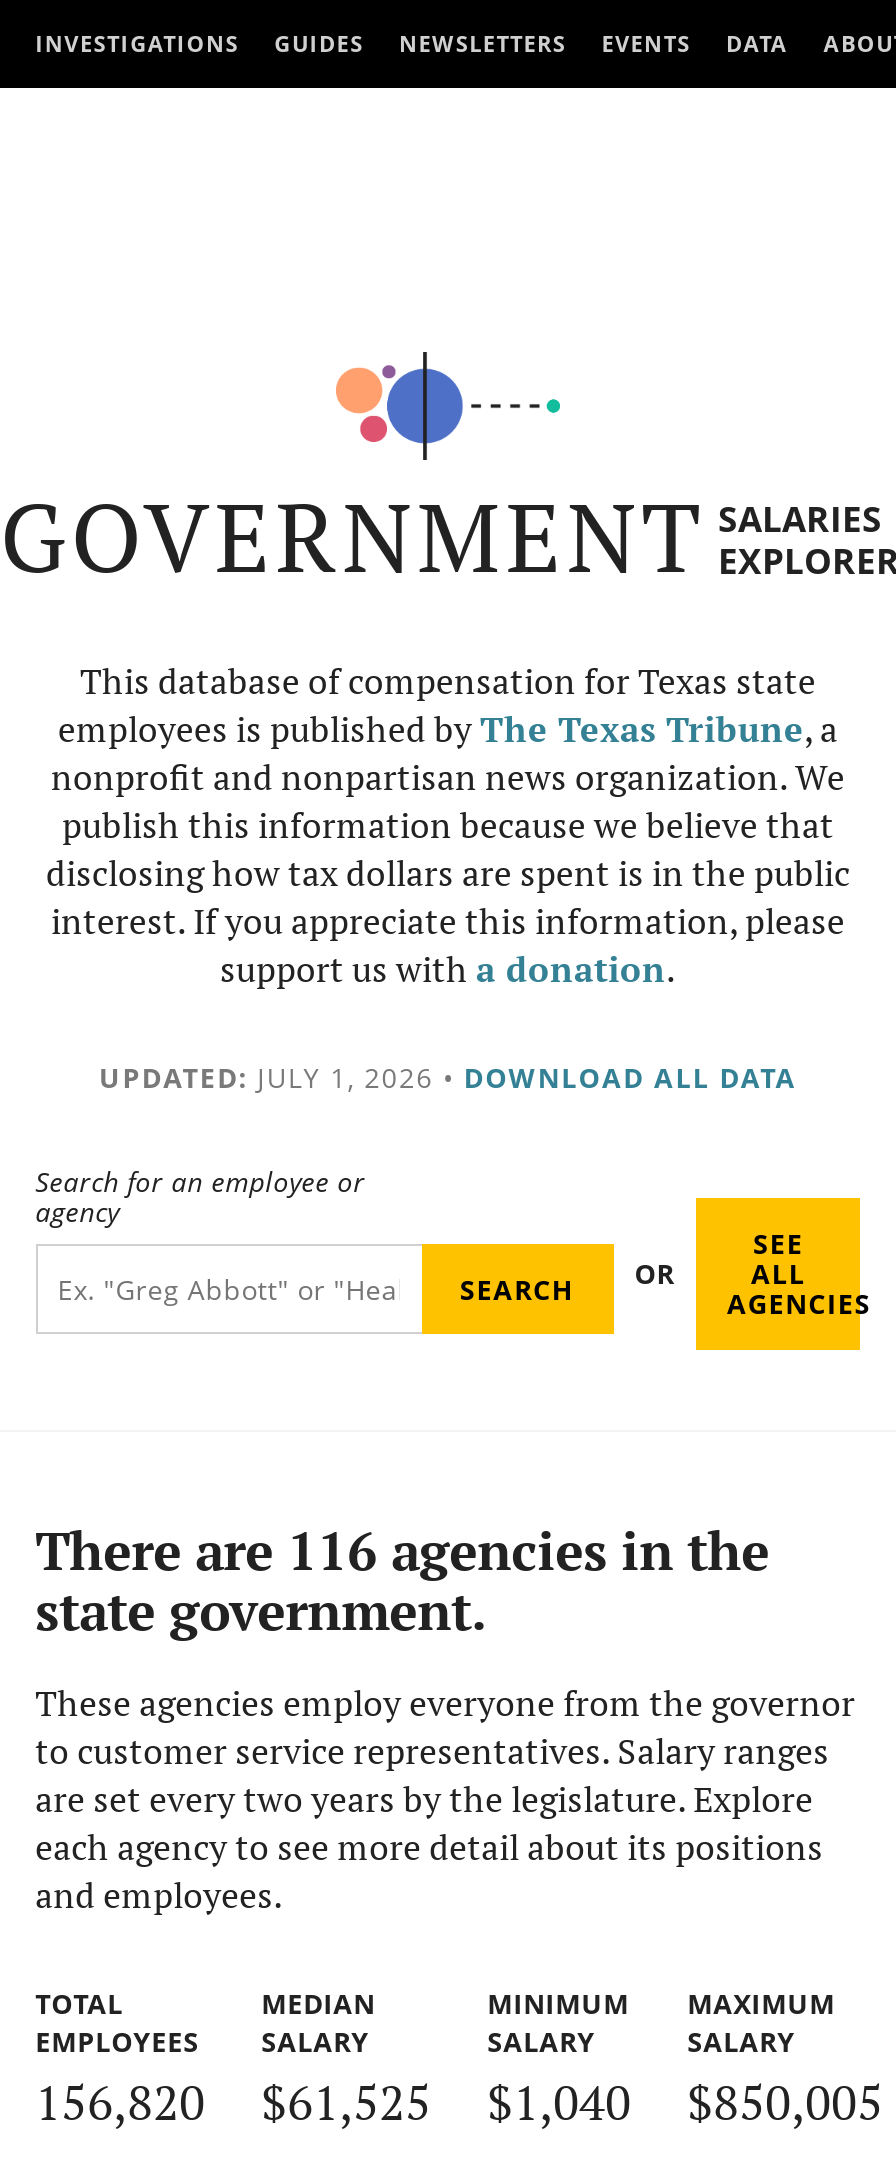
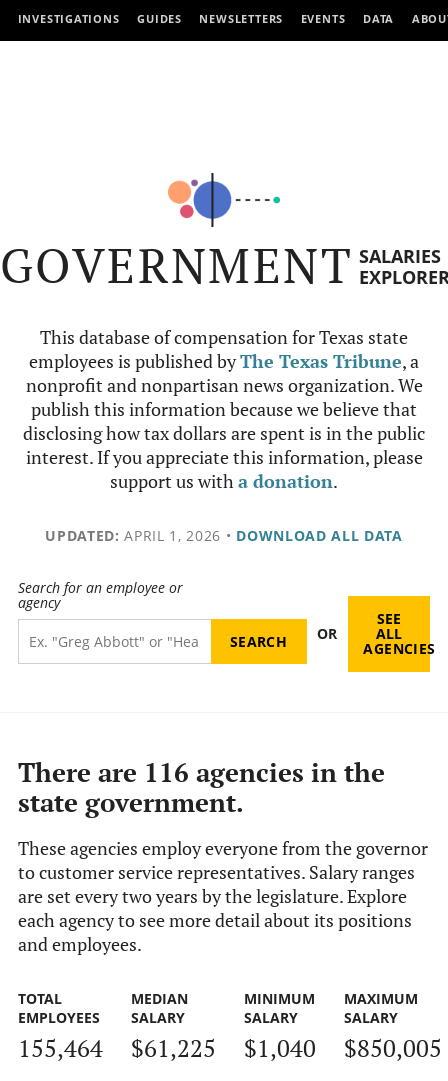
- UPDATED: JULY 1, 2026 • DOWNLOAD ALL DATA
+ UPDATED: APRIL 1, 2026 • DOWNLOAD ALL DATA

- 156,820
+ 155,464

- $61,525
+ $61,225
